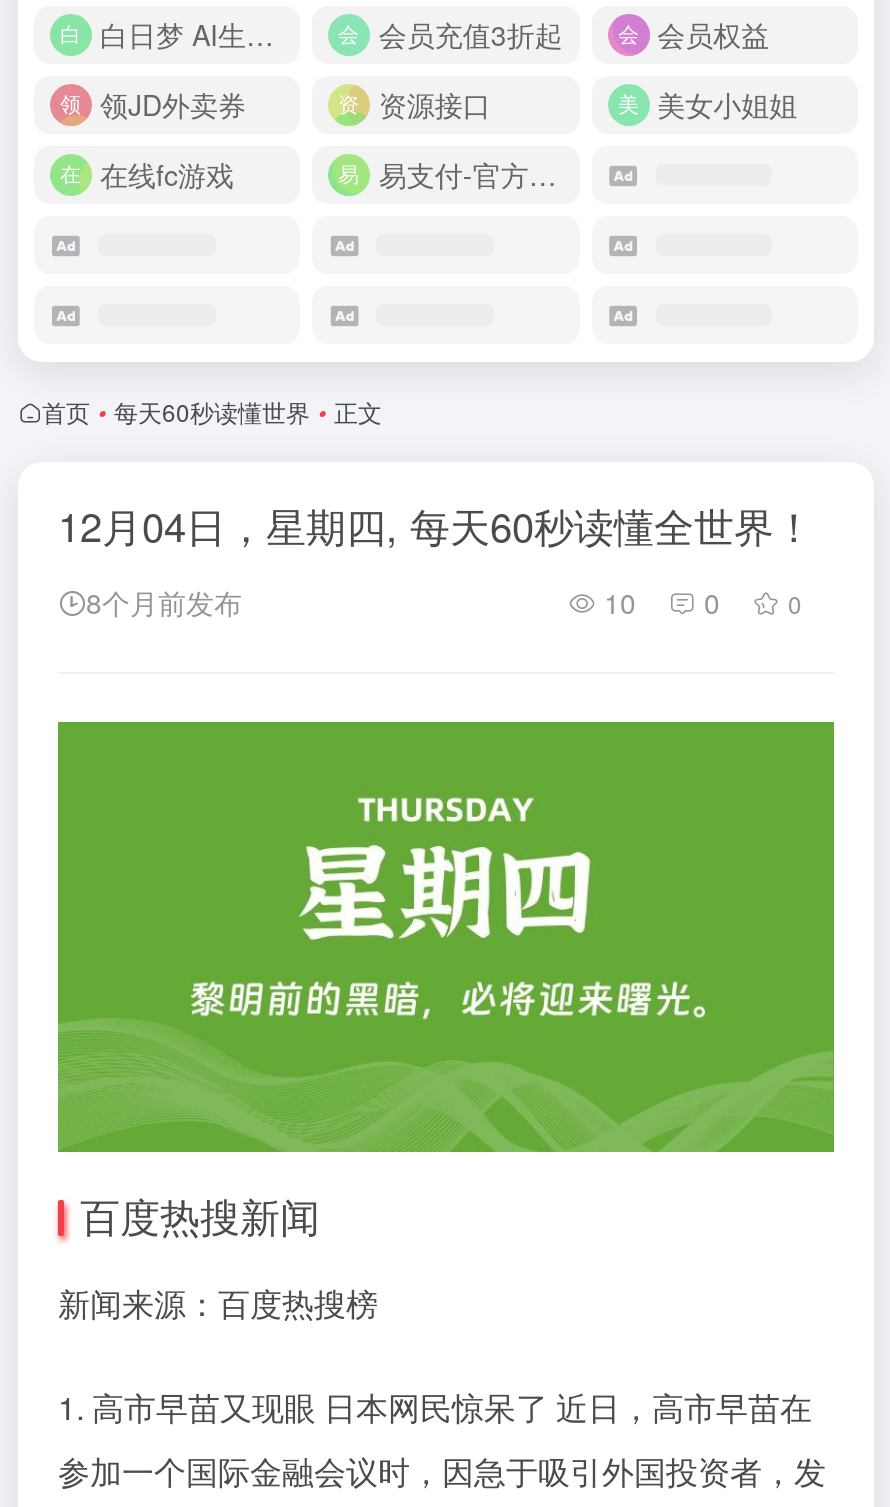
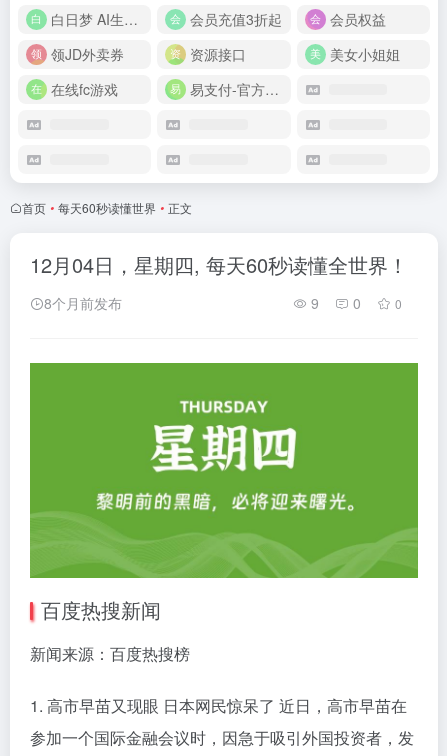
- 10 0 0
+ 9 0 0
